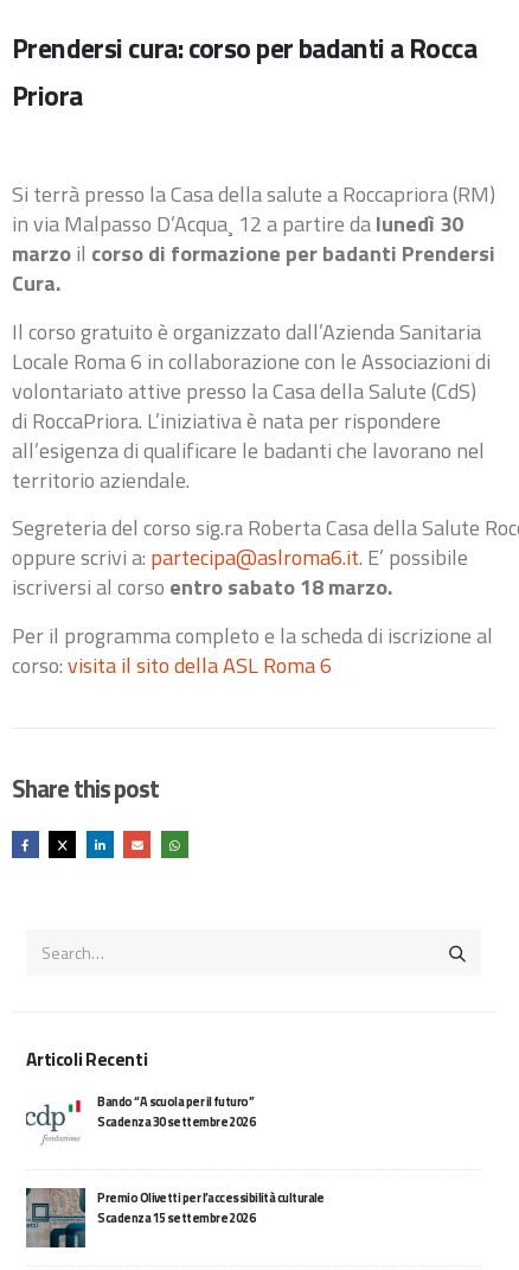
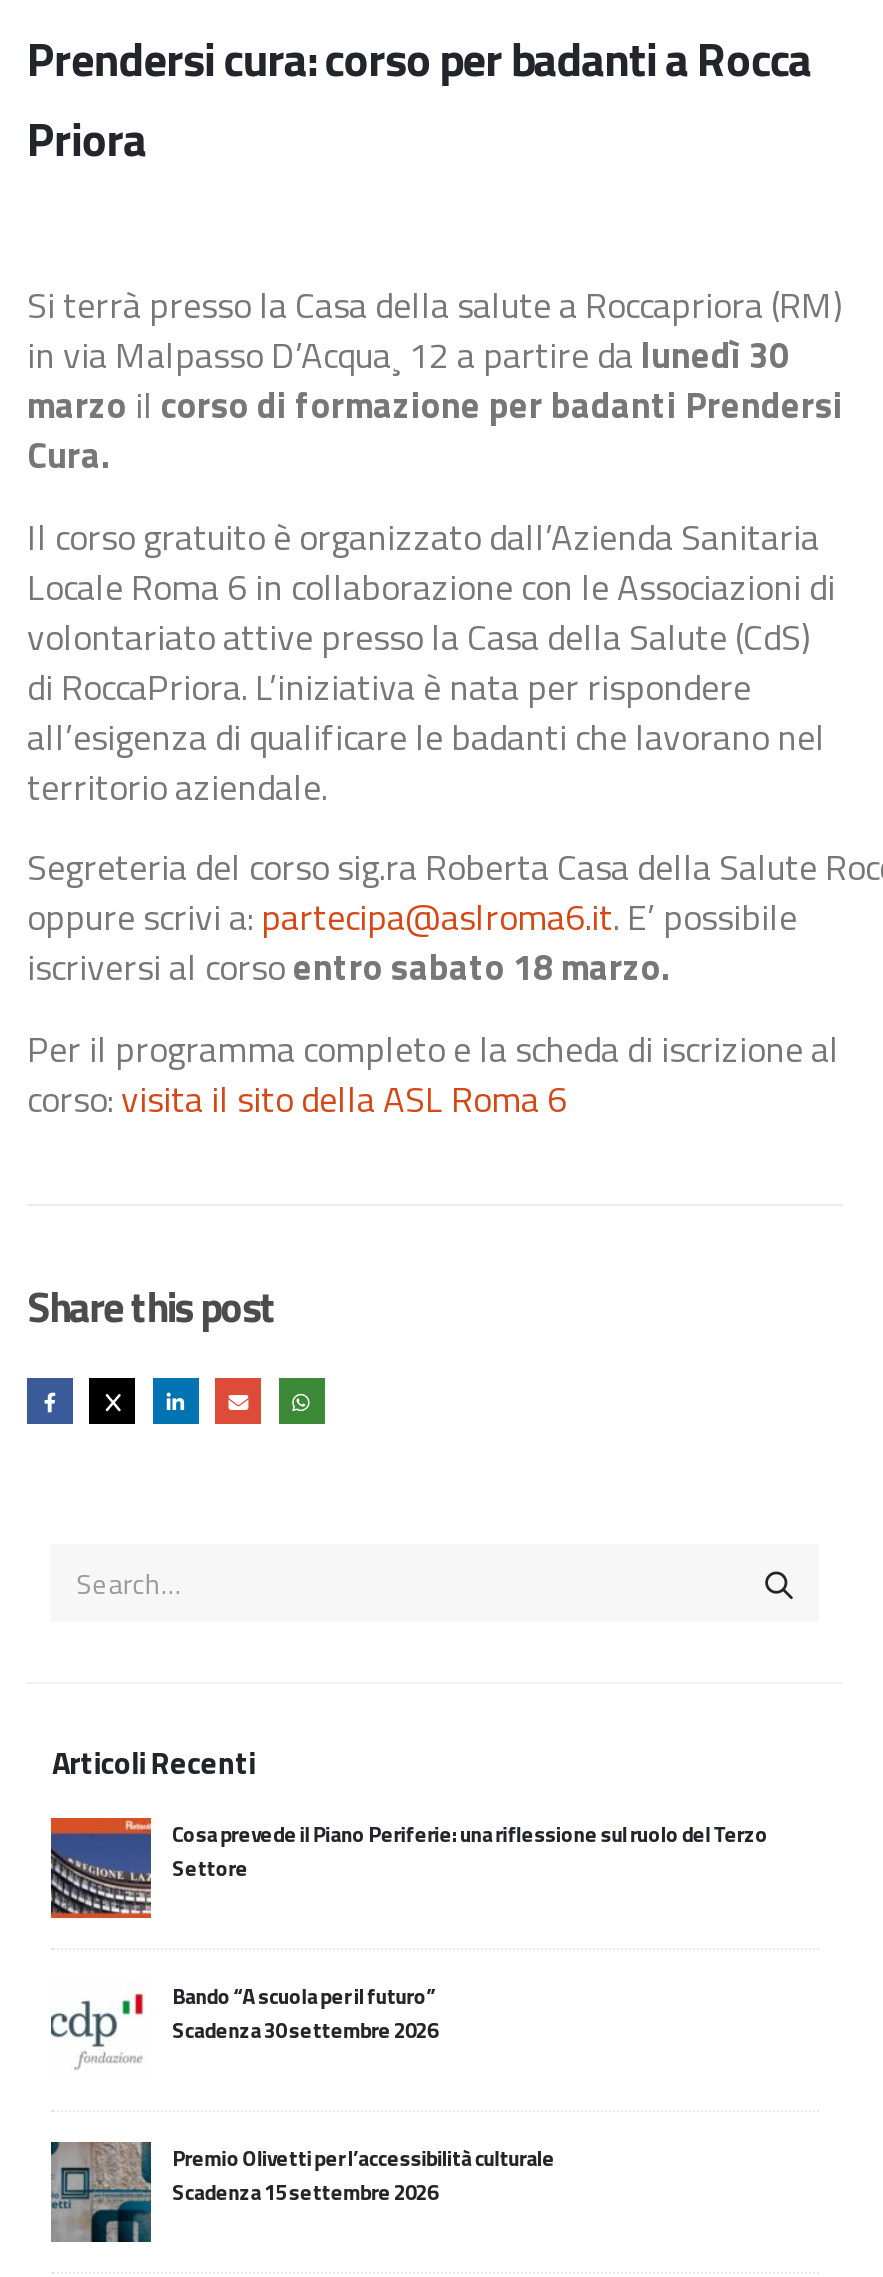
+ [image]
+ Cosa prevede il Piano Periferie: una riflessione sul ruolo del Terzo
+ Settore
